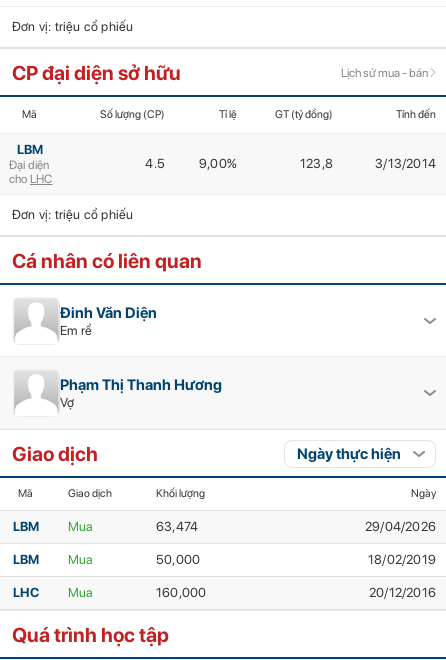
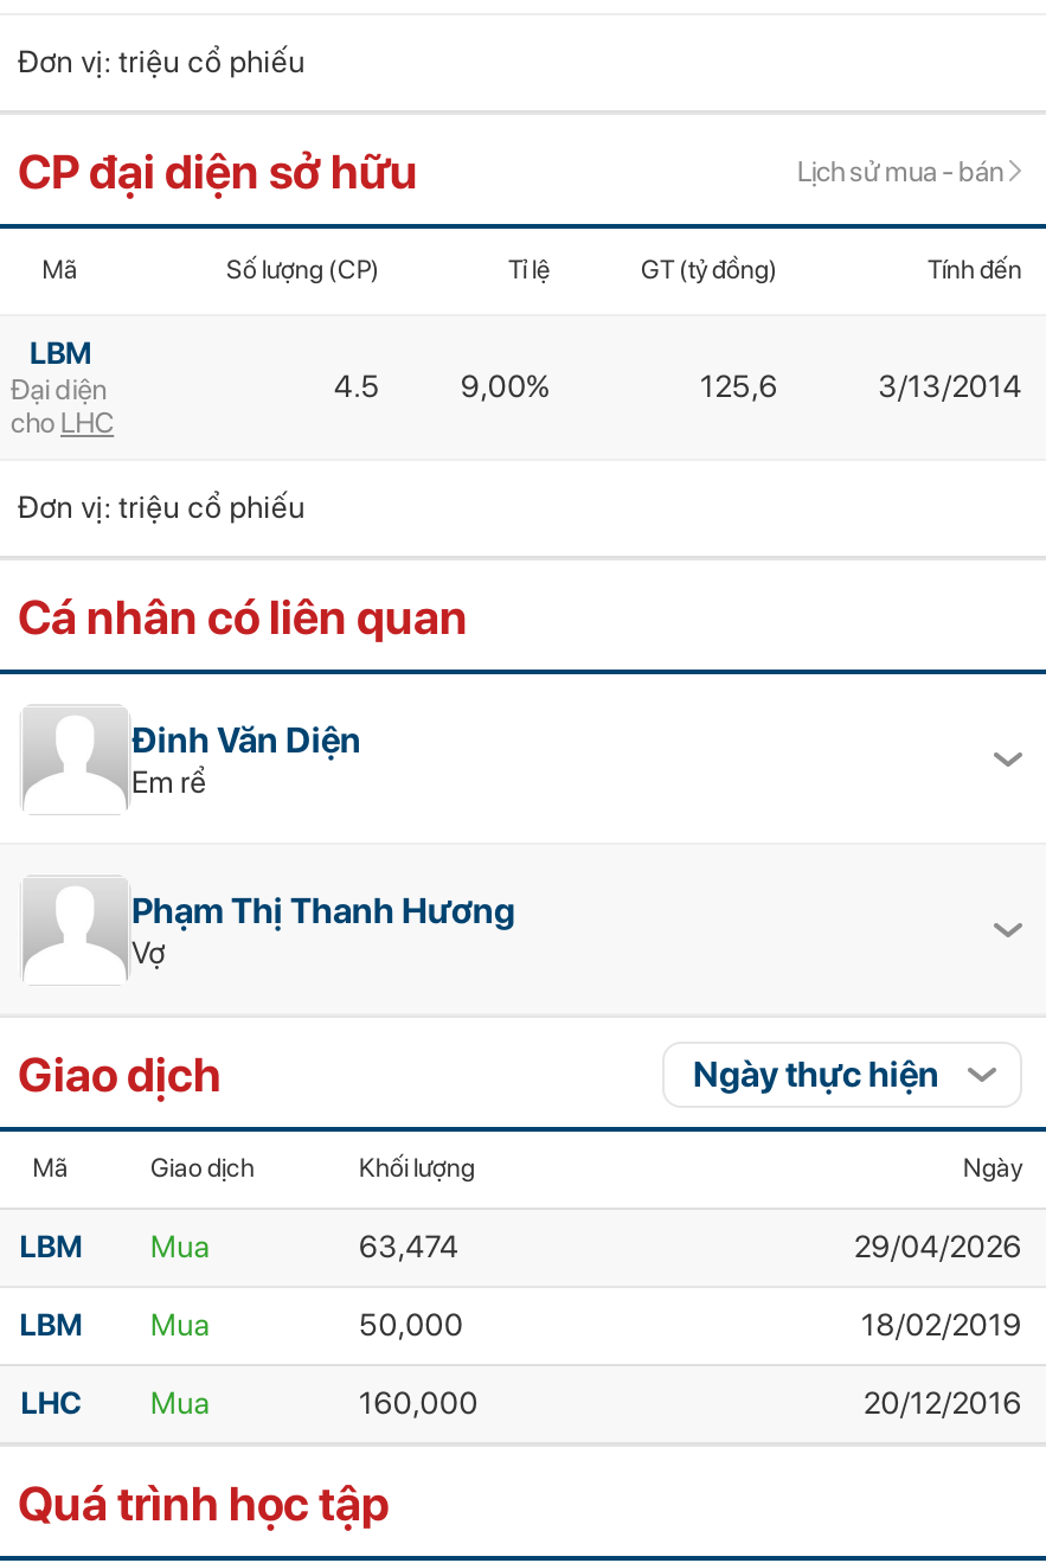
- 123,8
+ 125,6
